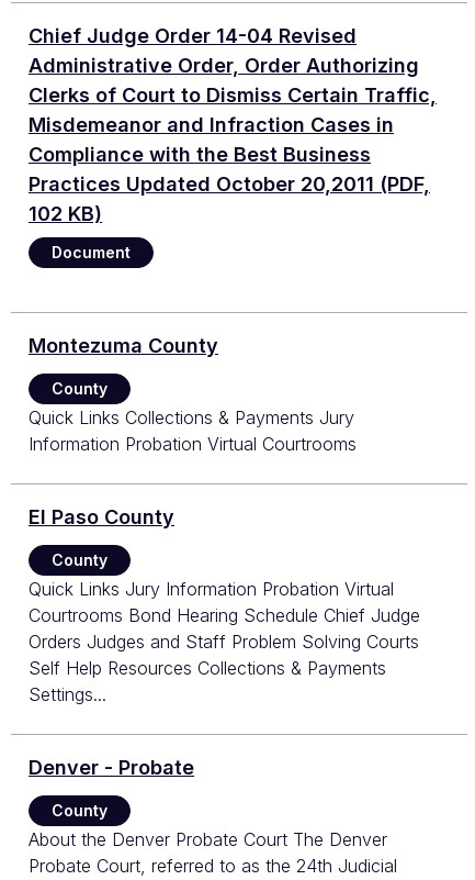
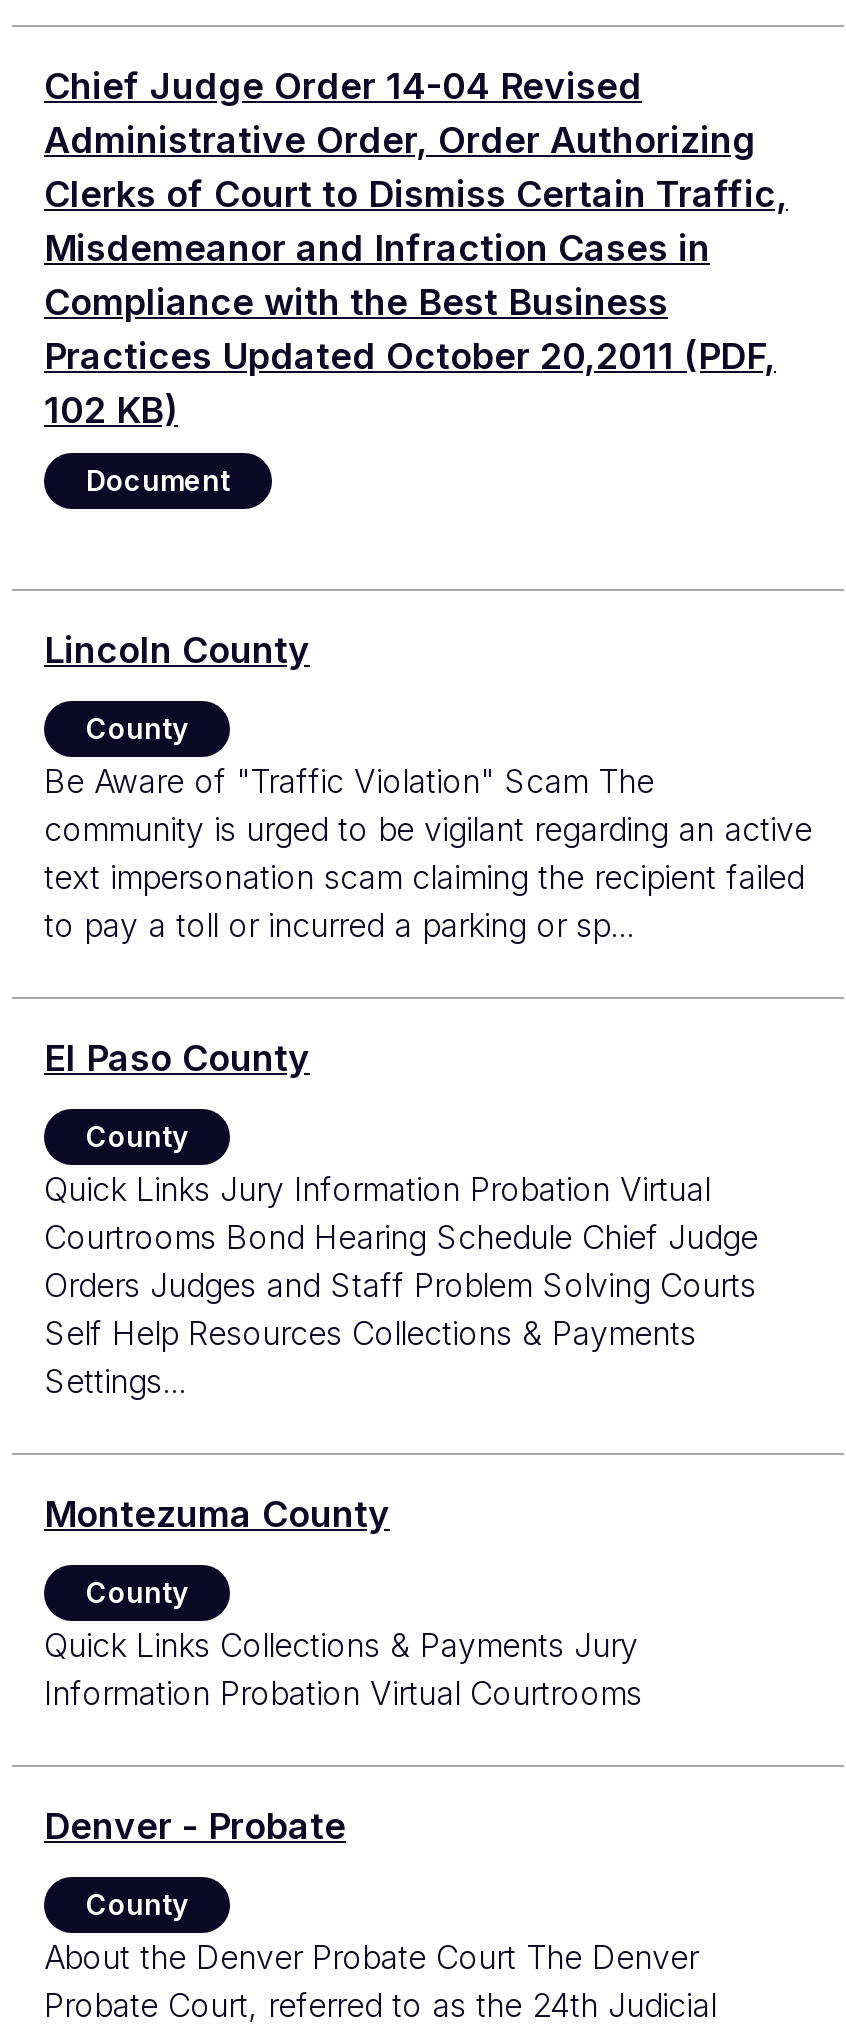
+ Lincoln County

moved down: Montezuma County

+ Be Aware of "Traffic Violation" Scam The
+ community is urged to be vigilant regarding an active
+ text impersonation scam claiming the recipient failed
+ to pay a toll or incurred a parking or sp...

moved down: Quick Links Collections & Payments Jury | Information Probation Virtual Courtrooms

+ County
